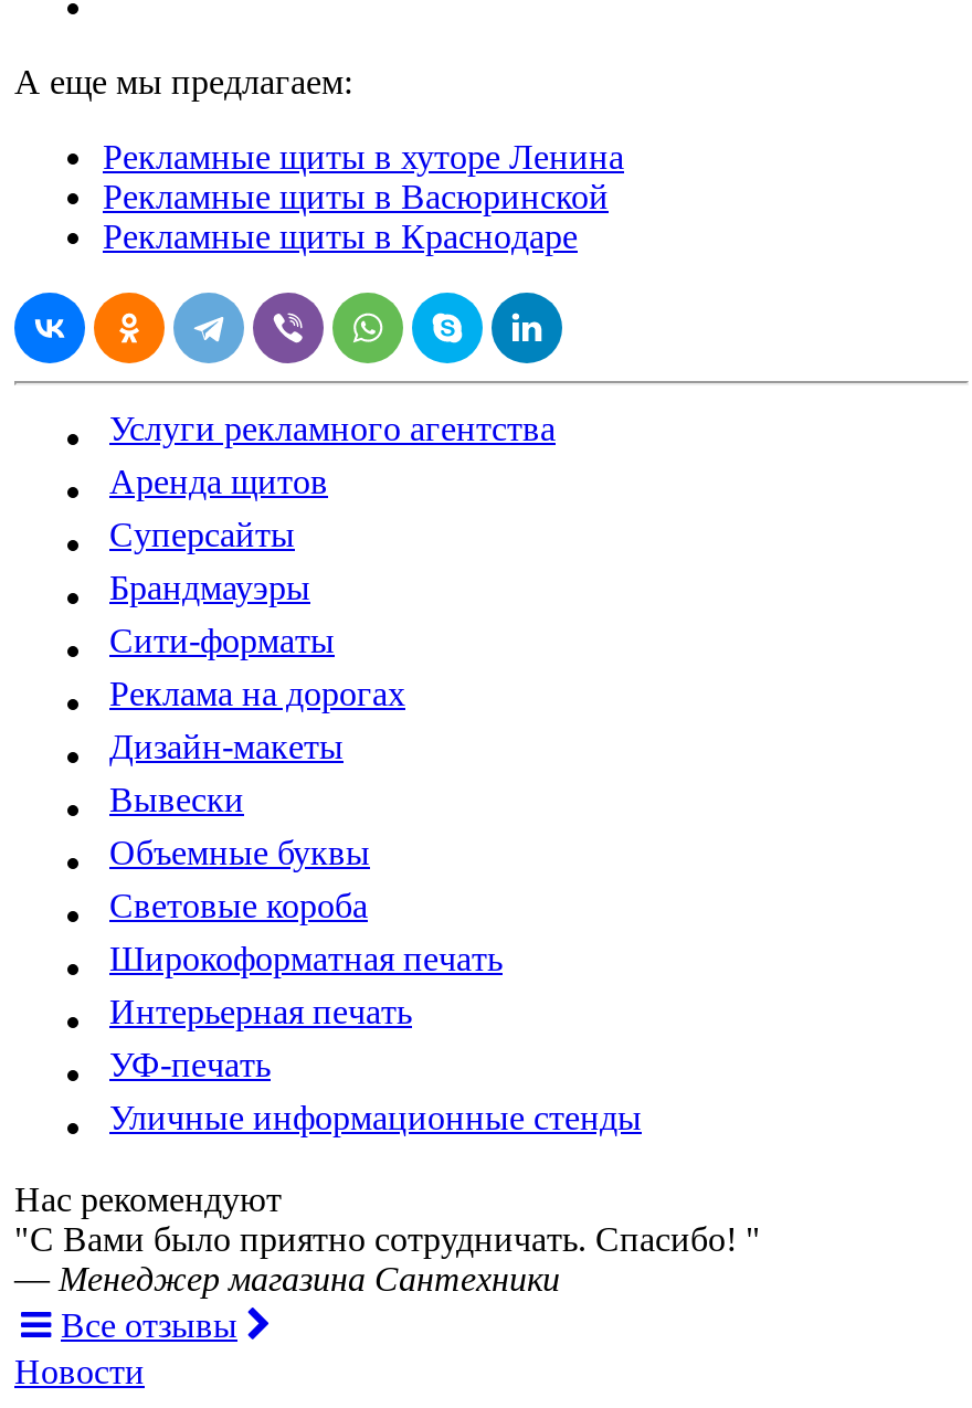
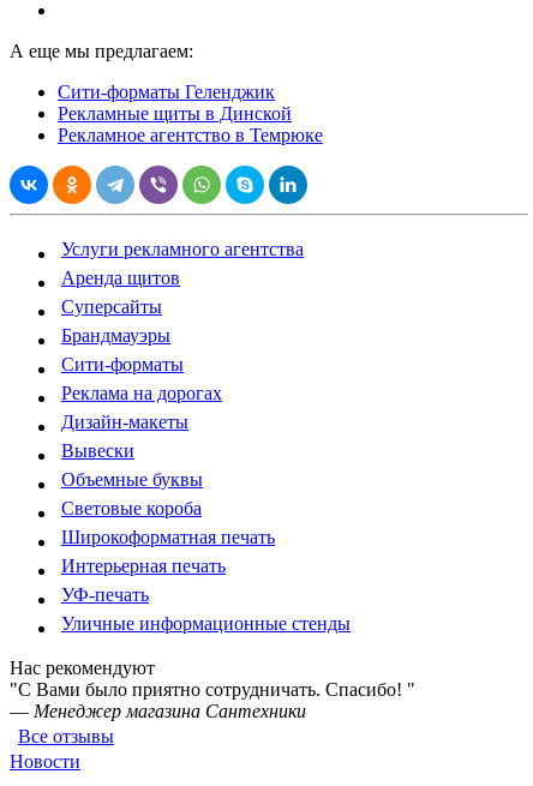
- Рекламные щиты в хуторе Ленина
- Рекламные щиты в Васюринской
- Рекламные щиты в Краснодаре
+ Сити-форматы Геленджик
+ Рекламные щиты в Динской
+ Рекламное агентство в Темрюке
